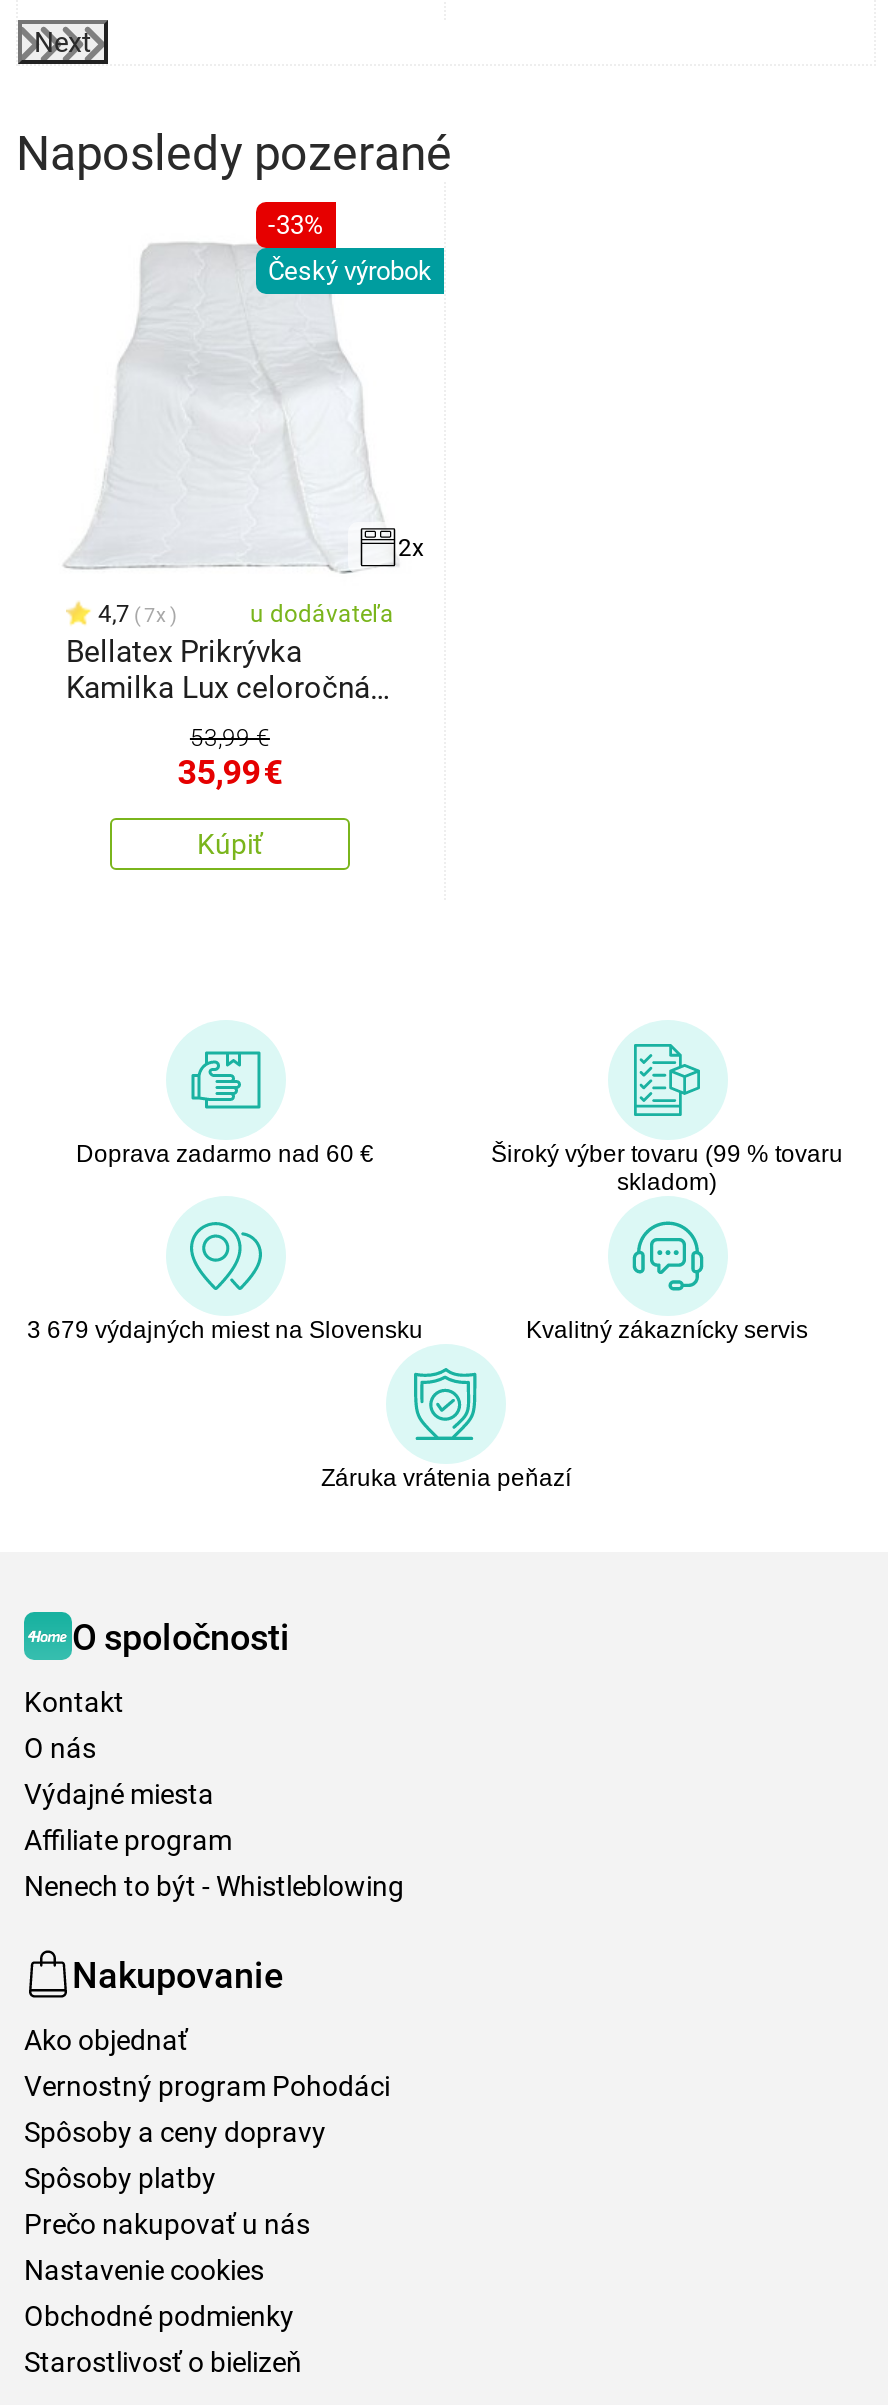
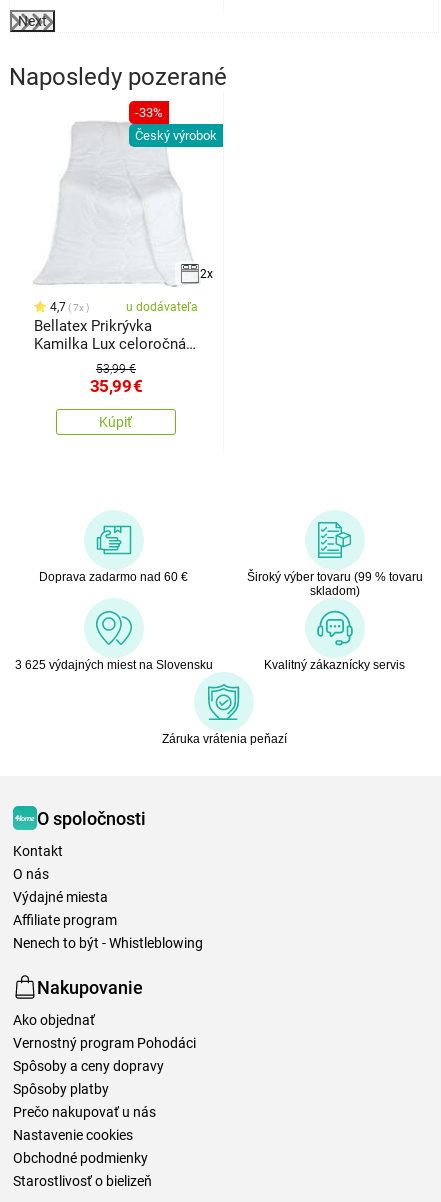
- 3 679 výdajných miest na Slovensku
+ 3 625 výdajných miest na Slovensku
